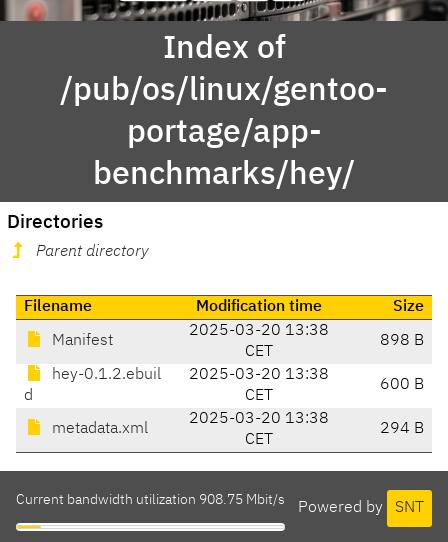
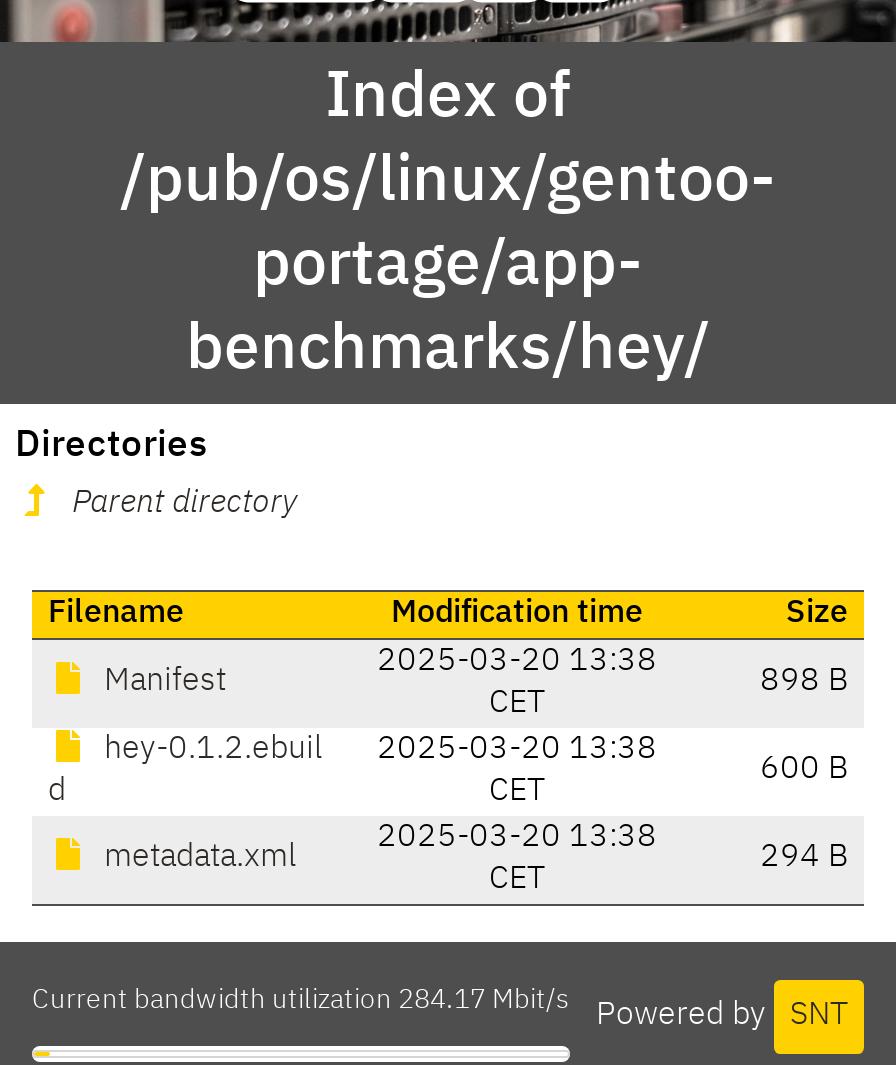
- Current bandwidth utilization 908.75 Mbit/s
+ Current bandwidth utilization 284.17 Mbit/s
